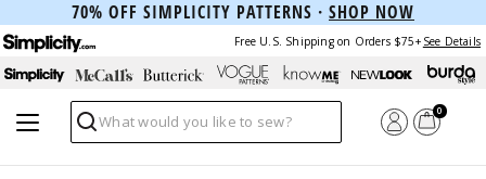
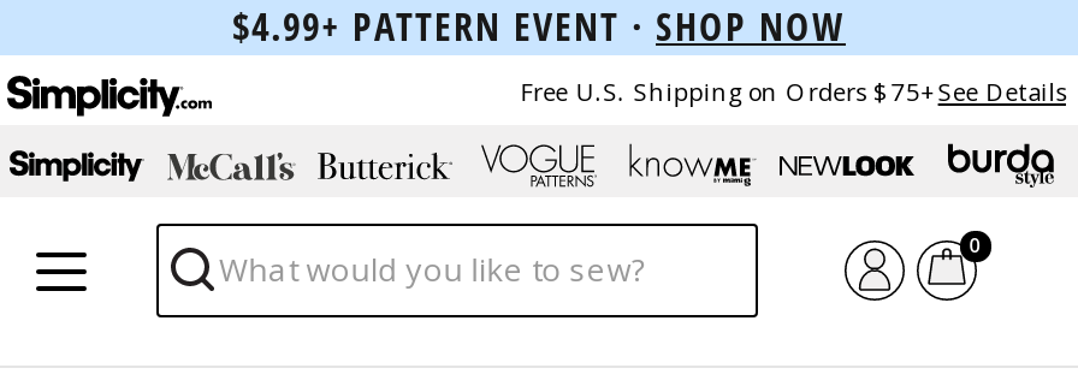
- 70% OFF SIMPLICITY PATTERNS · SHOP NOW
+ $4.99+ PATTERN EVENT · SHOP NOW
